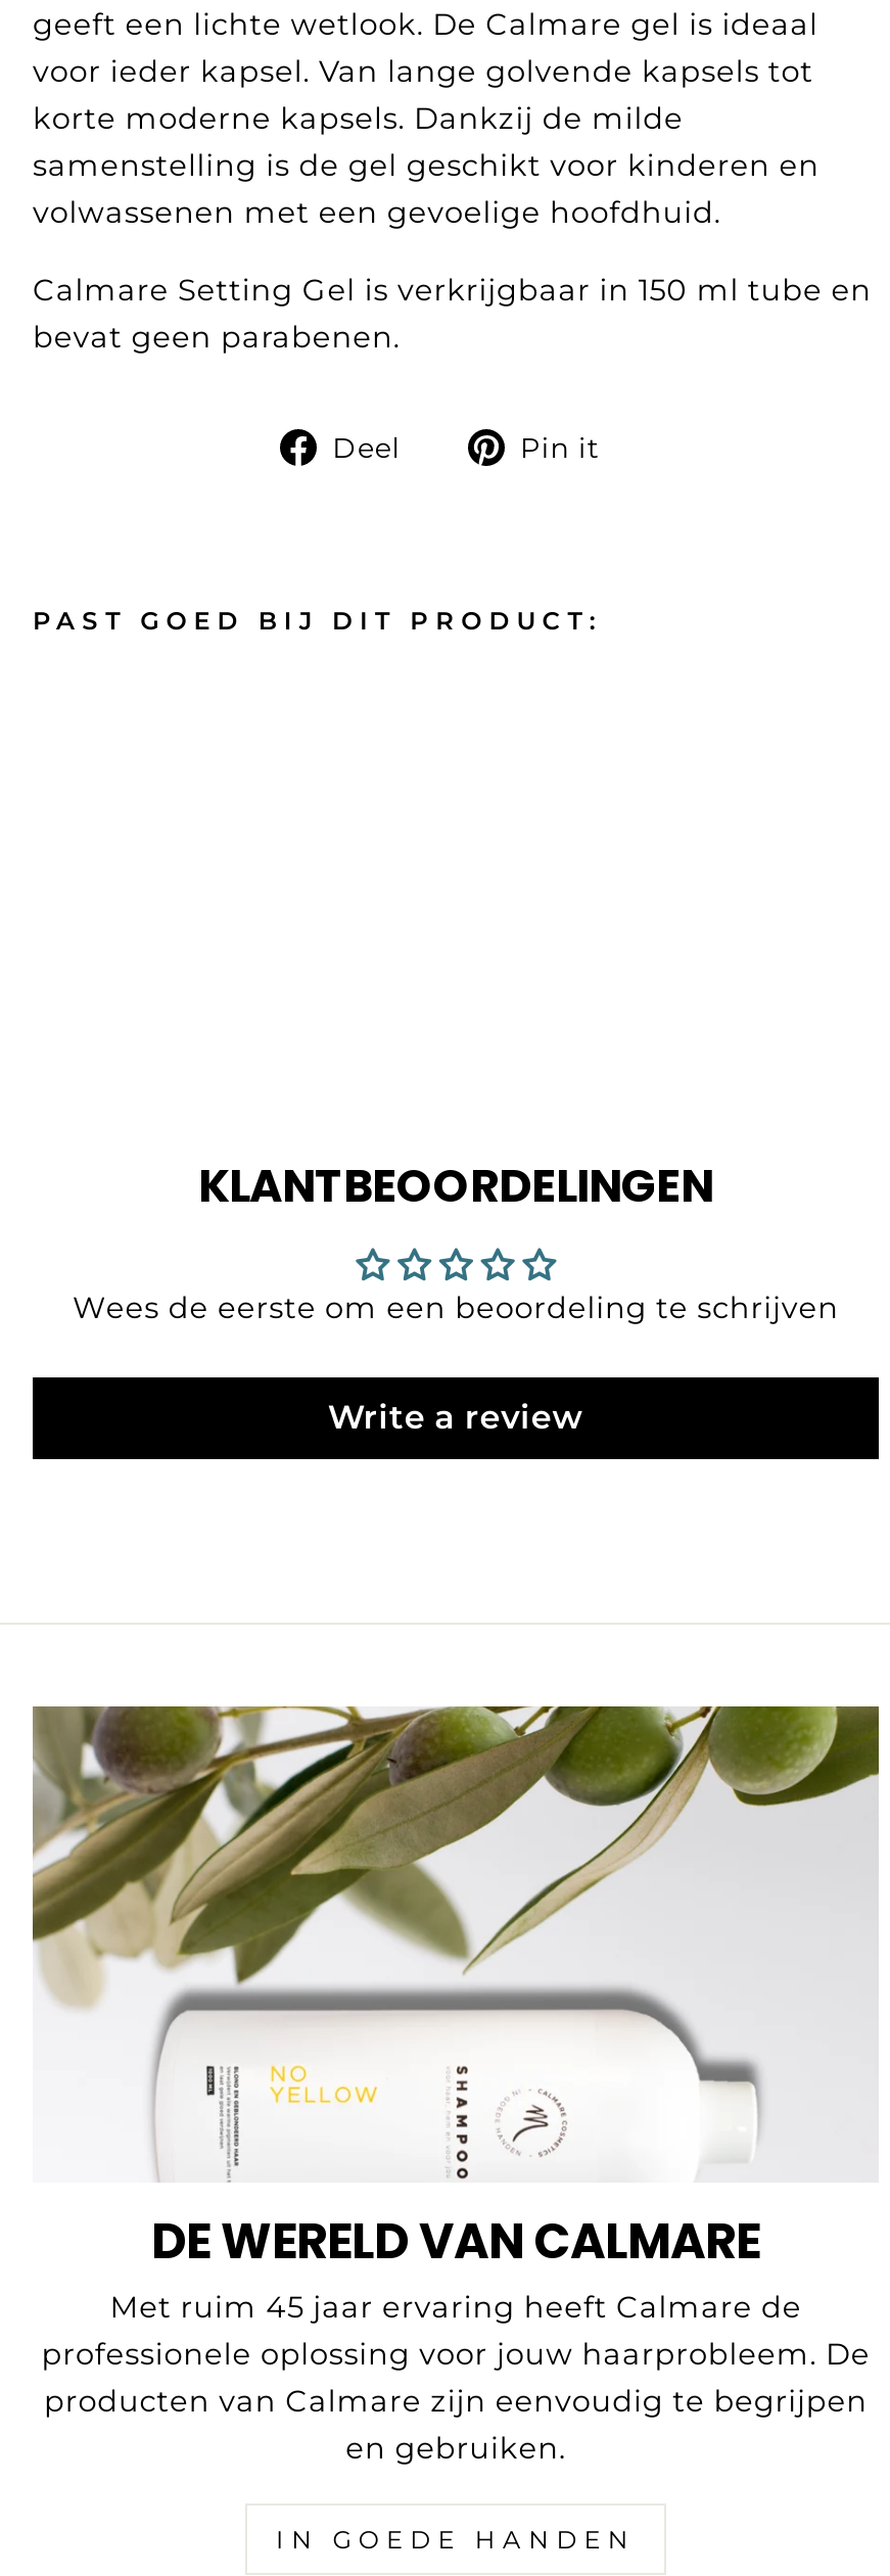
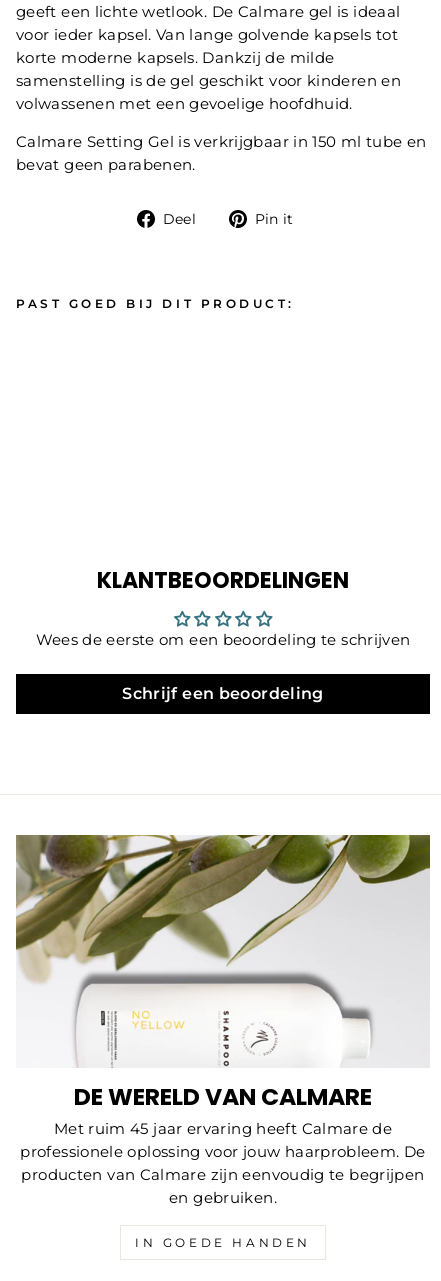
- Write a review
+ Schrijf een beoordeling
